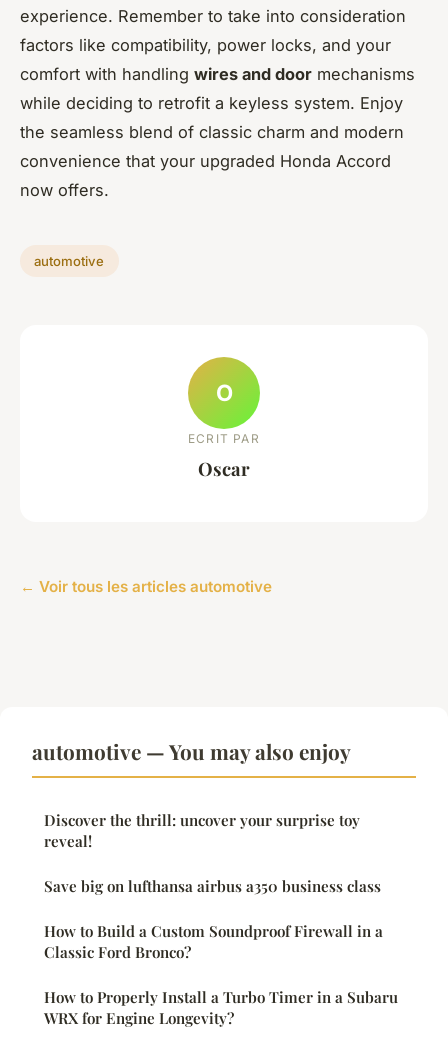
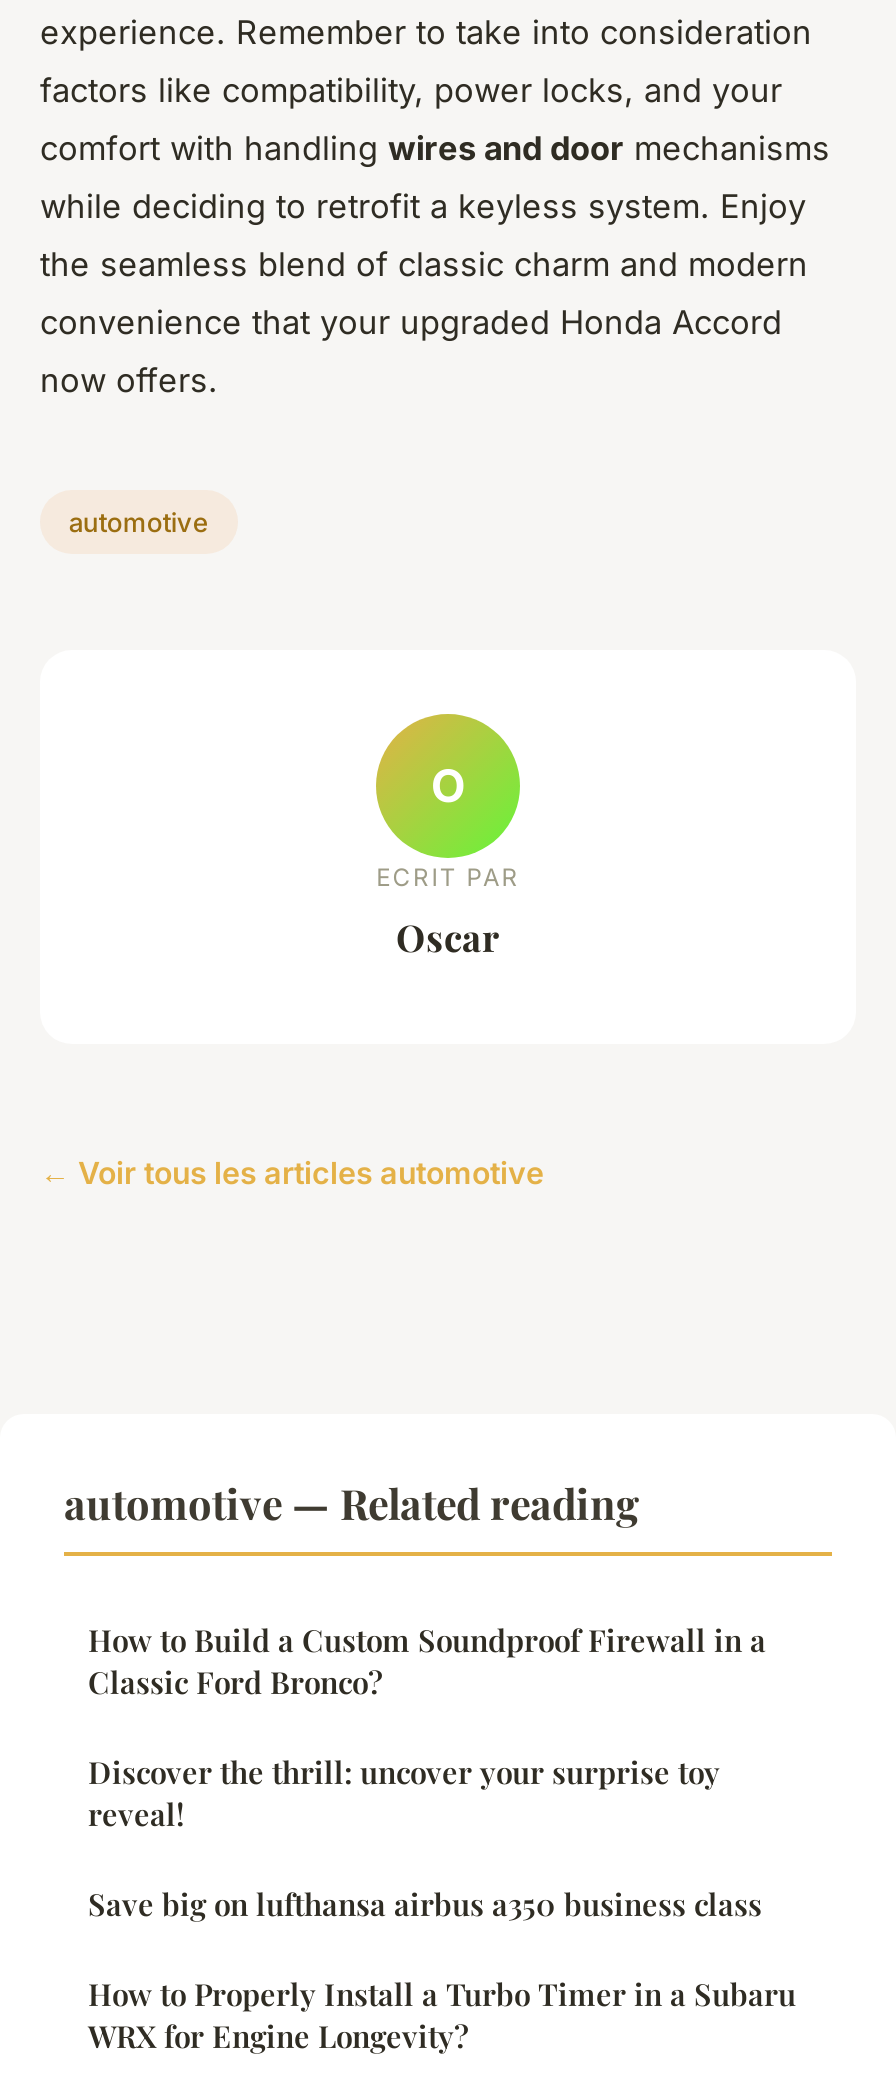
- automotive — You may also enjoy
+ automotive — Related reading

moved down: Discover the thrill: uncover your surprise toy | reveal! | Save big on lufthansa airbus a350 business class

moved up: How to Build a Custom Soundproof Firewall in a | Classic Ford Bronco?
